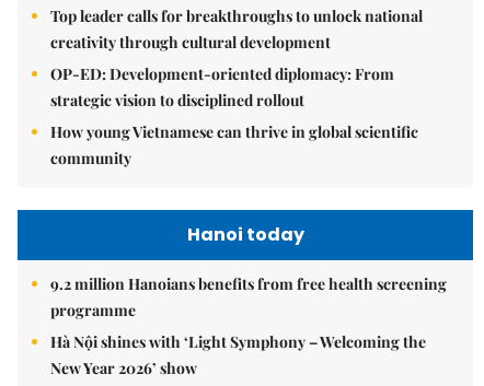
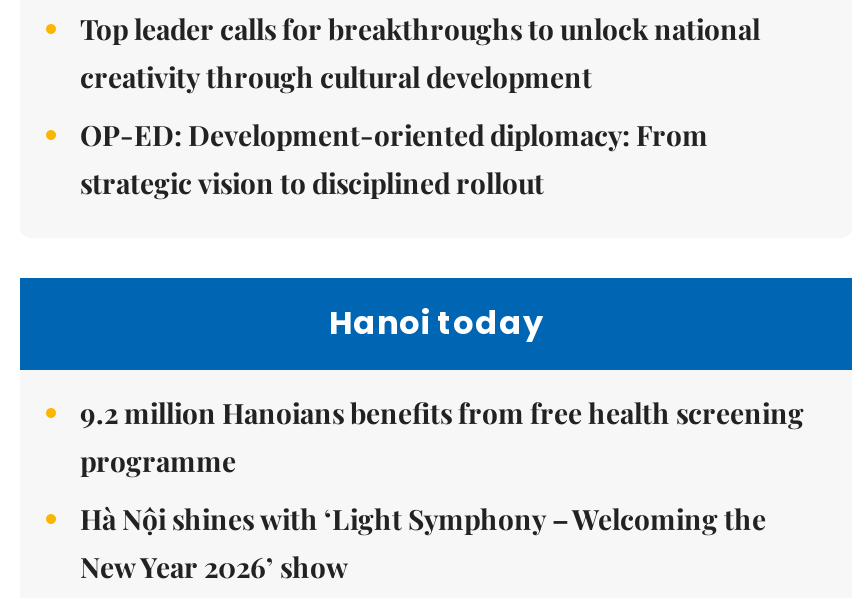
- How young Vietnamese can thrive in global scientific
- community
